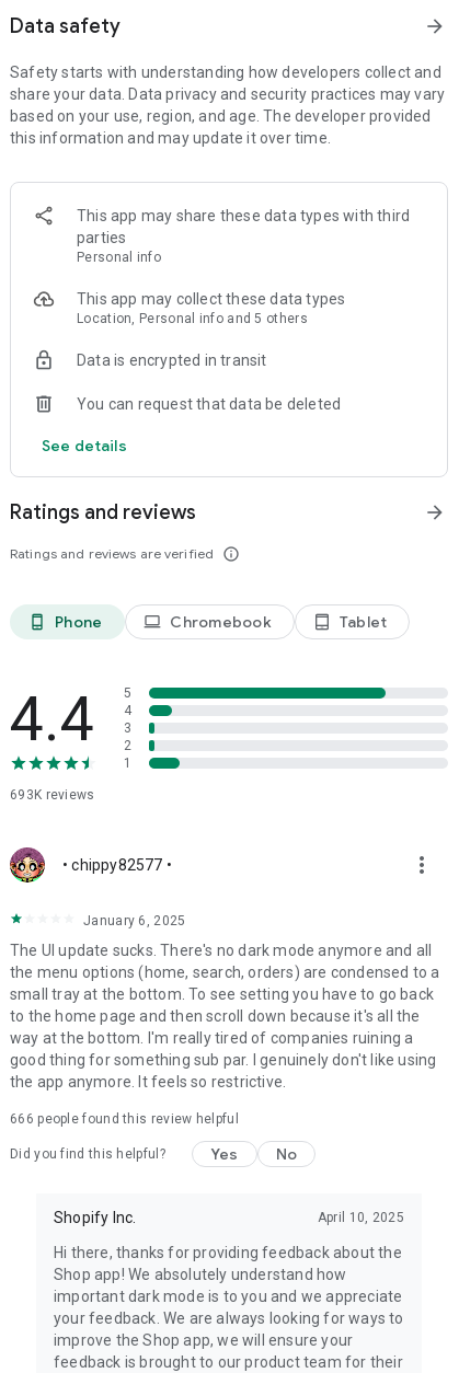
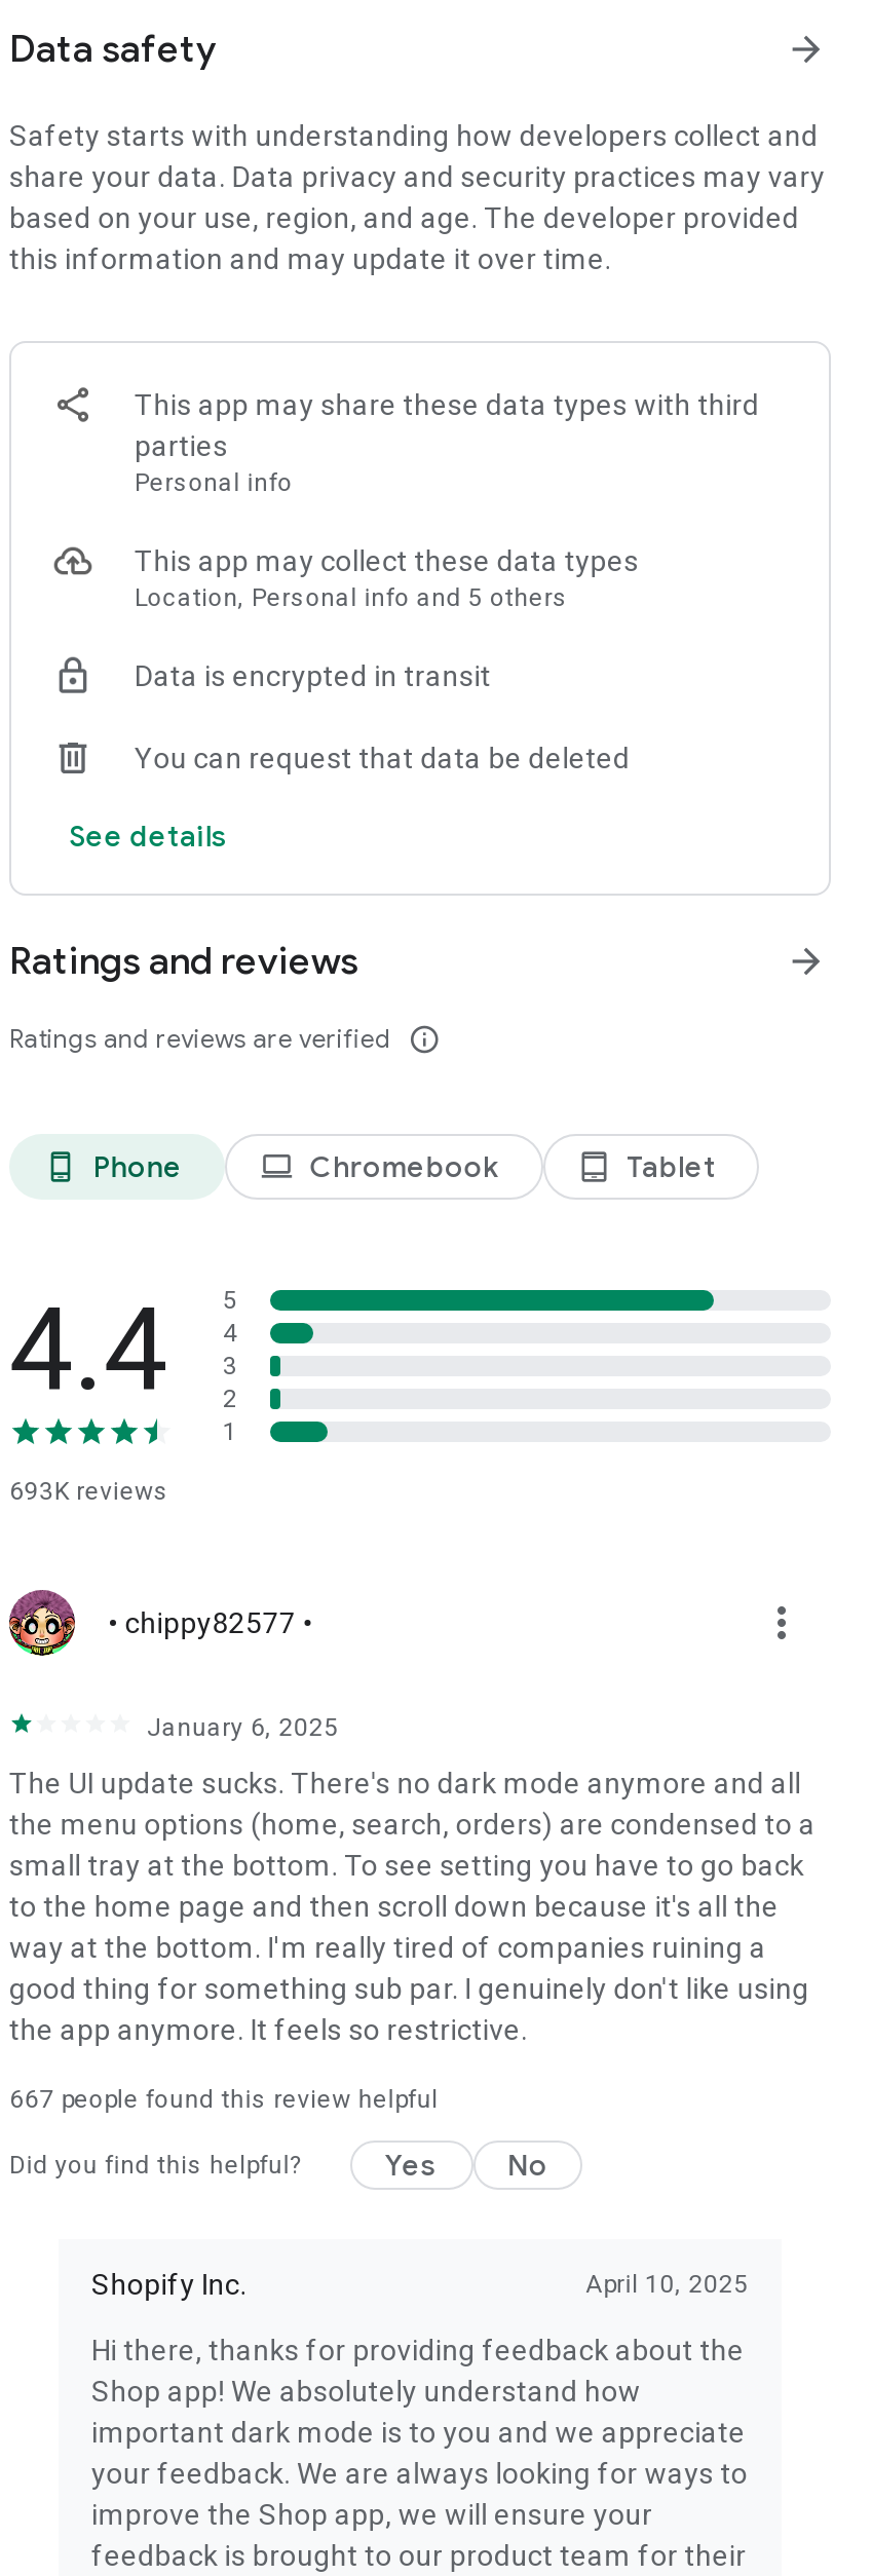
- 666 people found this review helpful
+ 667 people found this review helpful
